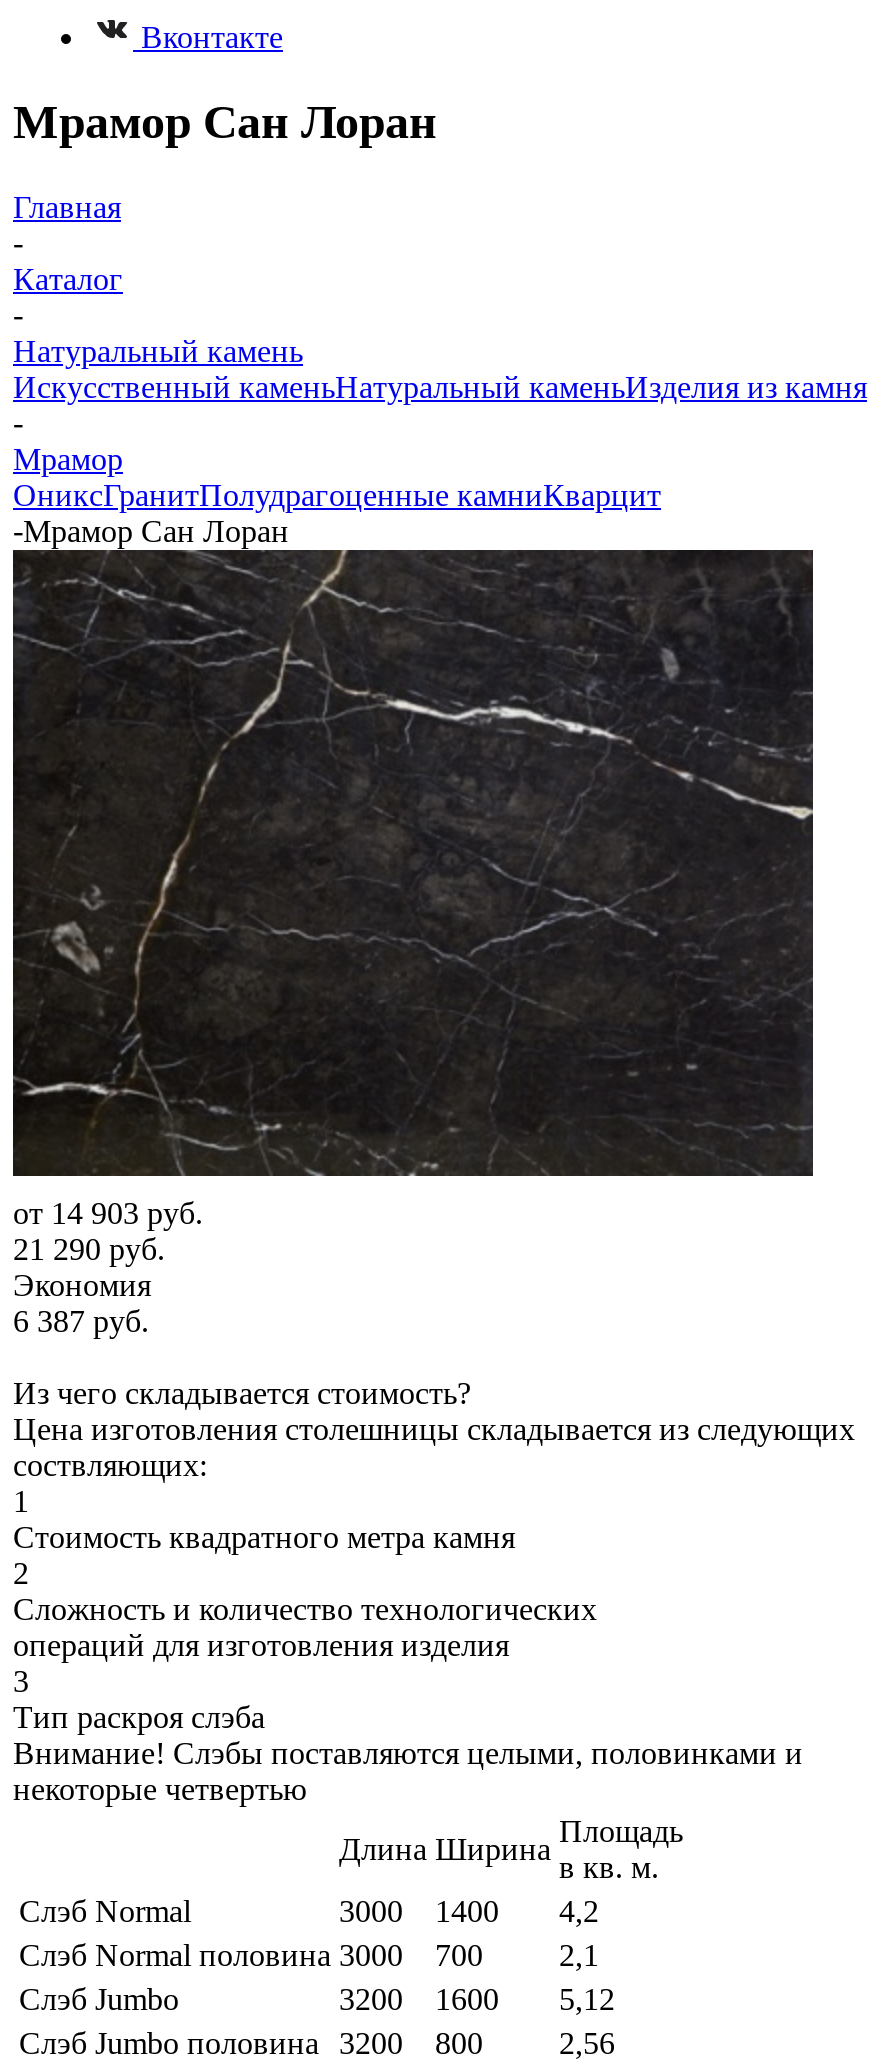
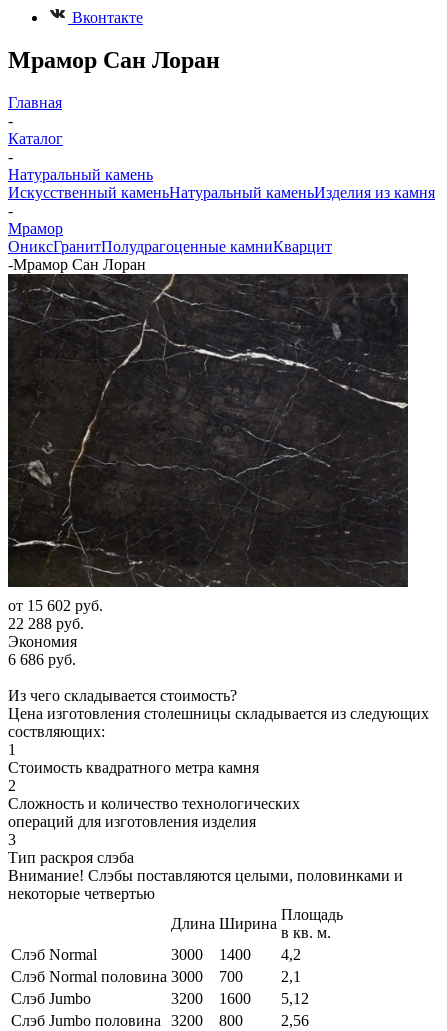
- от 14 903 руб.
+ от 15 602 руб.

- 21 290 руб.
+ 22 288 руб.

- 6 387 руб.
+ 6 686 руб.
